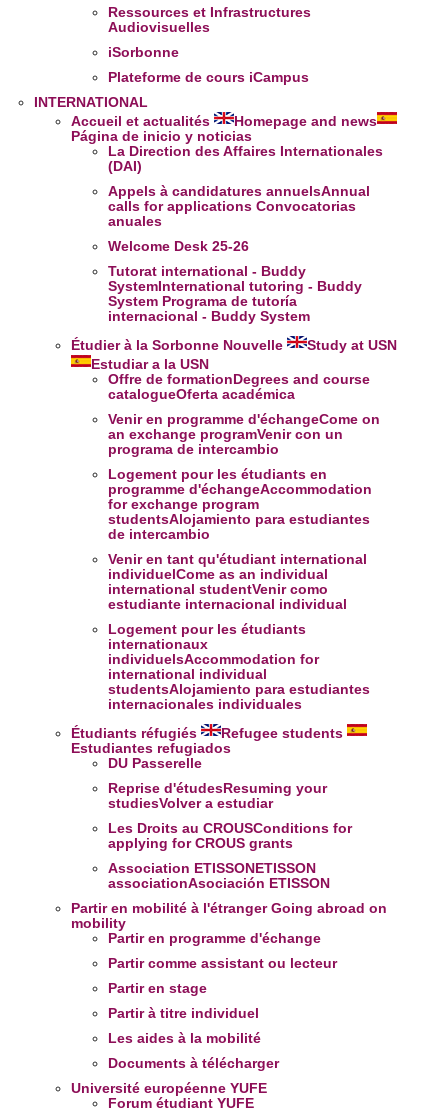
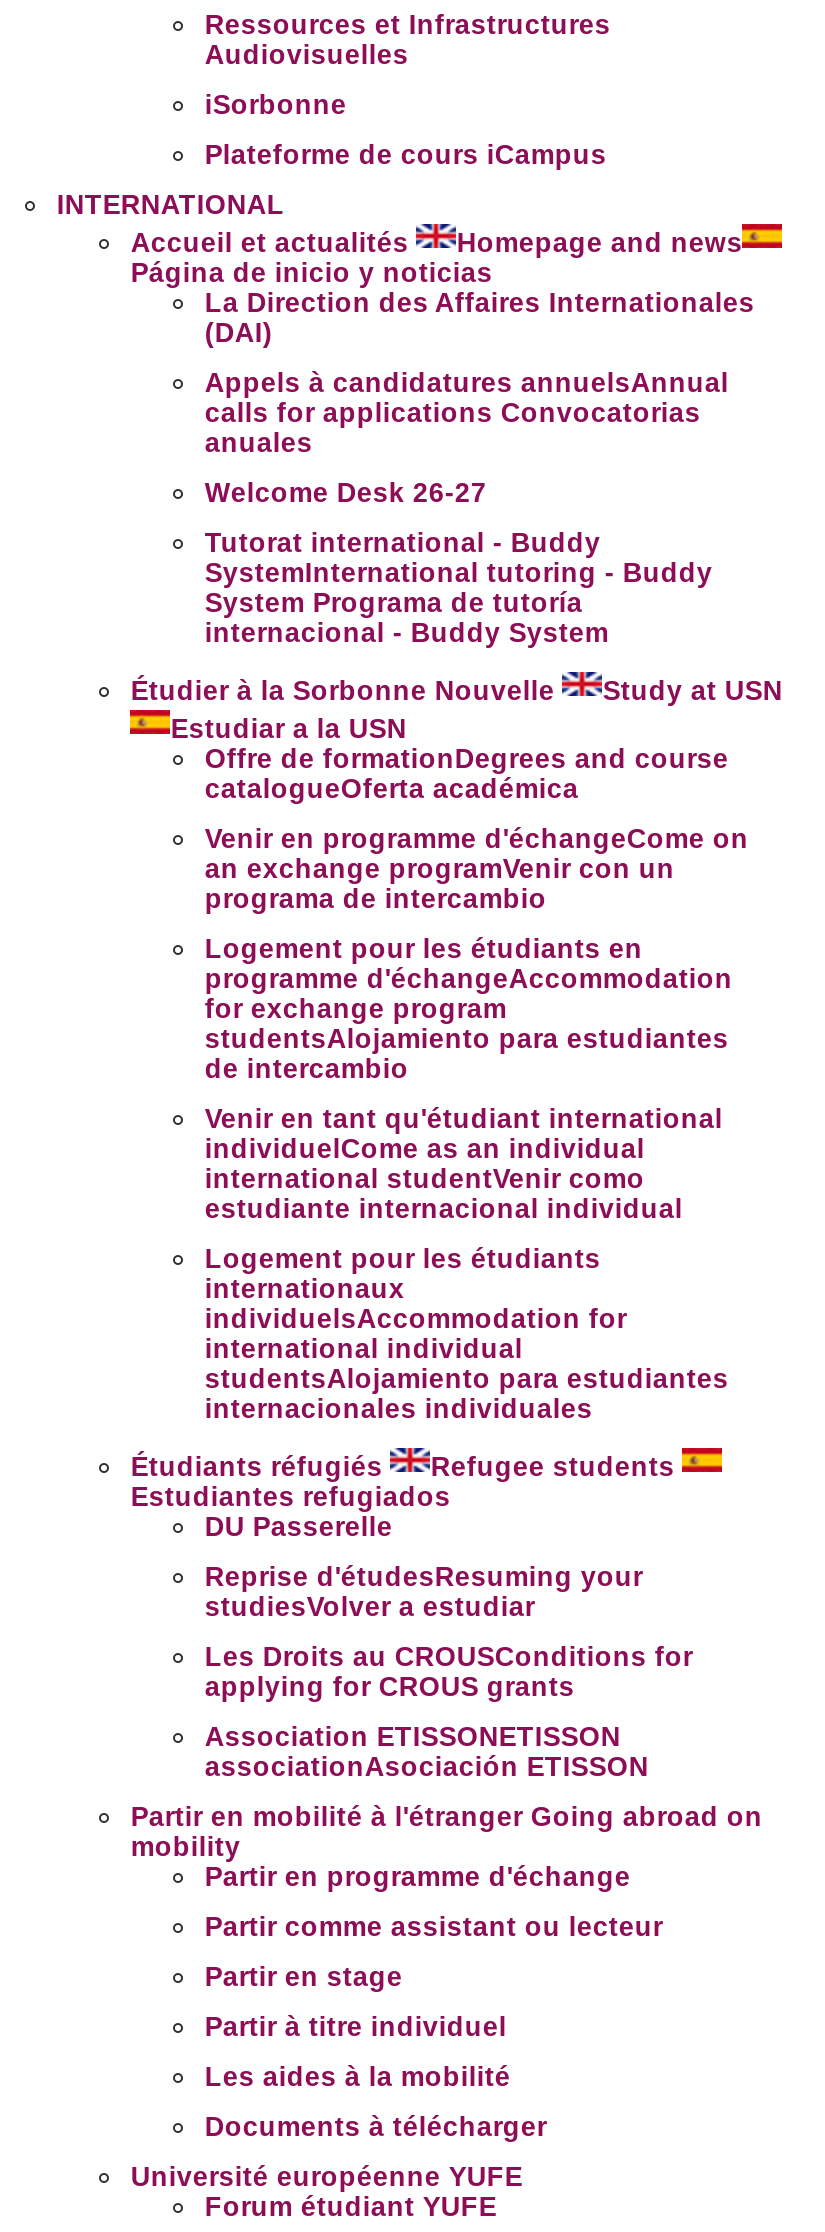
- Welcome Desk 25-26
+ Welcome Desk 26-27
